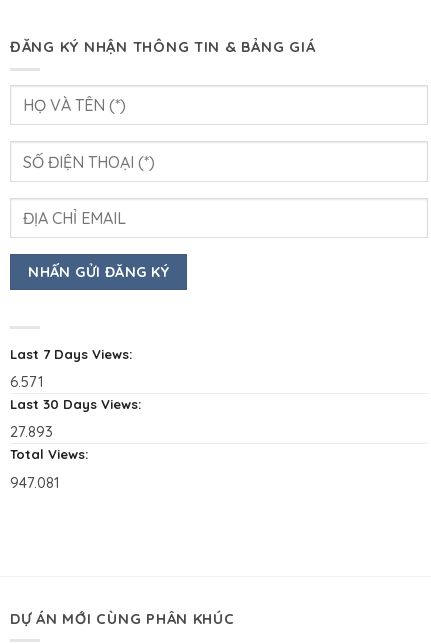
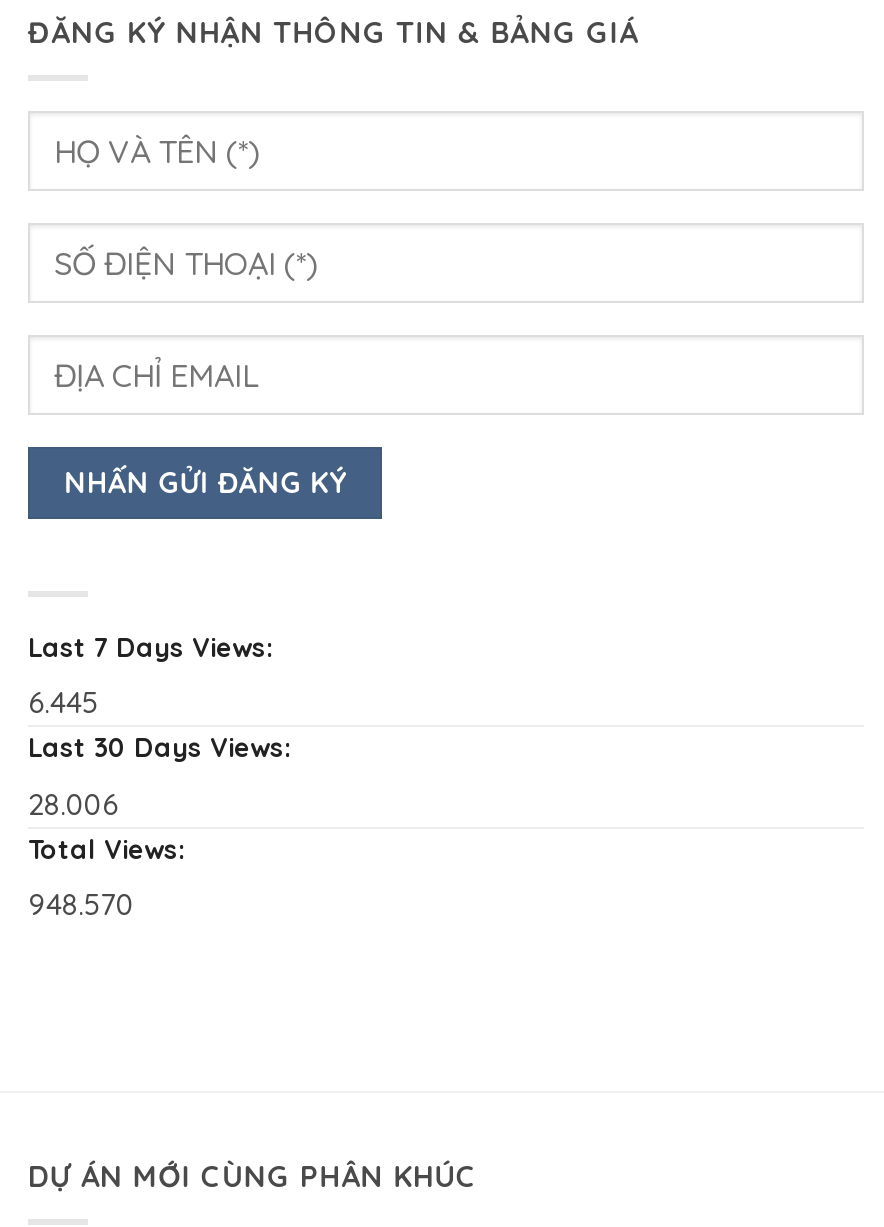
- 6.571
+ 6.445

- 27.893
+ 28.006

- 947.081
+ 948.570
